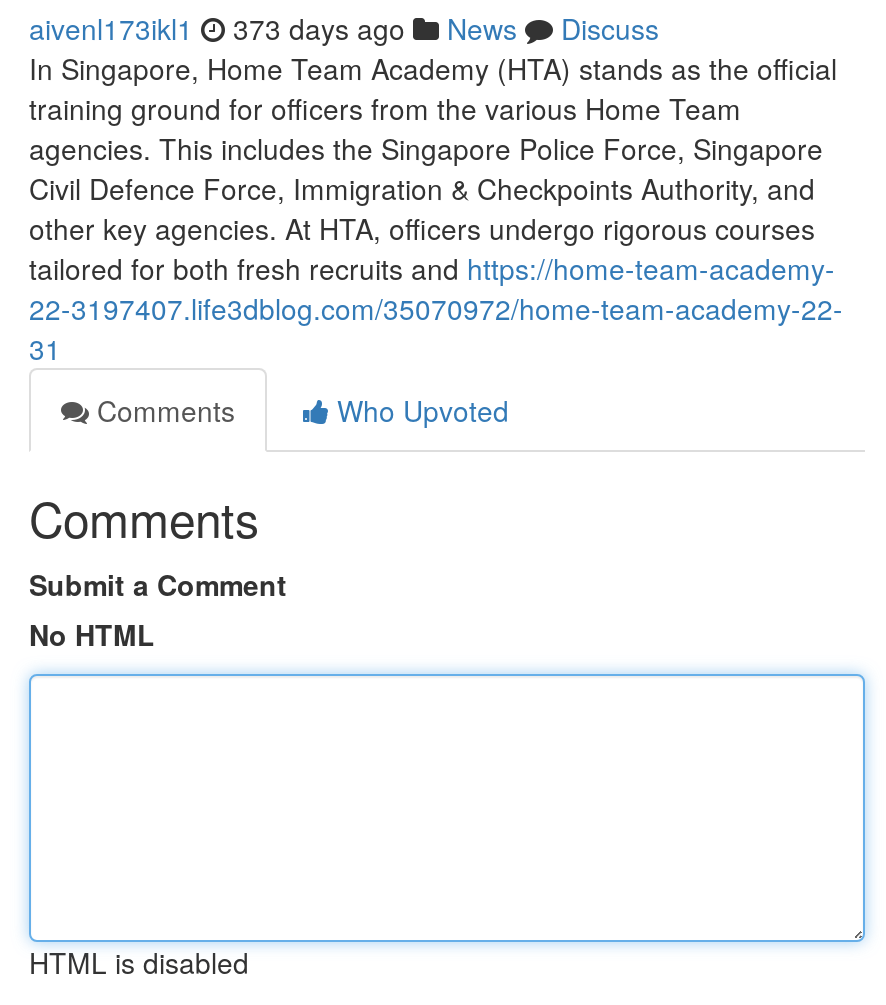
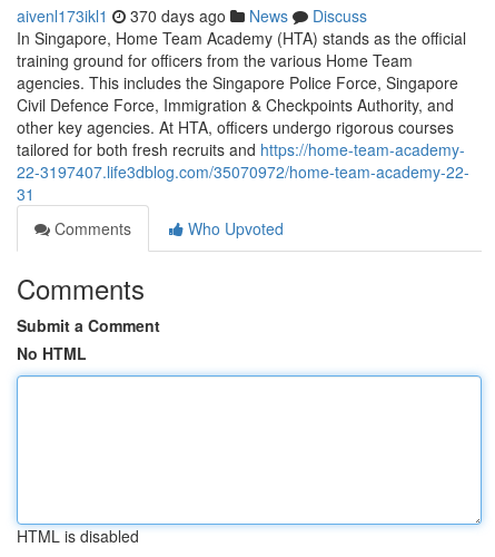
- aivenl173ikl1 373 days ago News Discuss
+ aivenl173ikl1 370 days ago News Discuss
